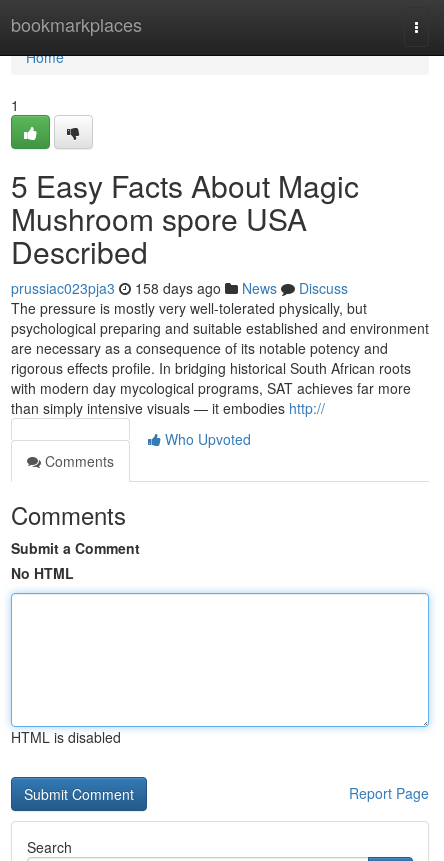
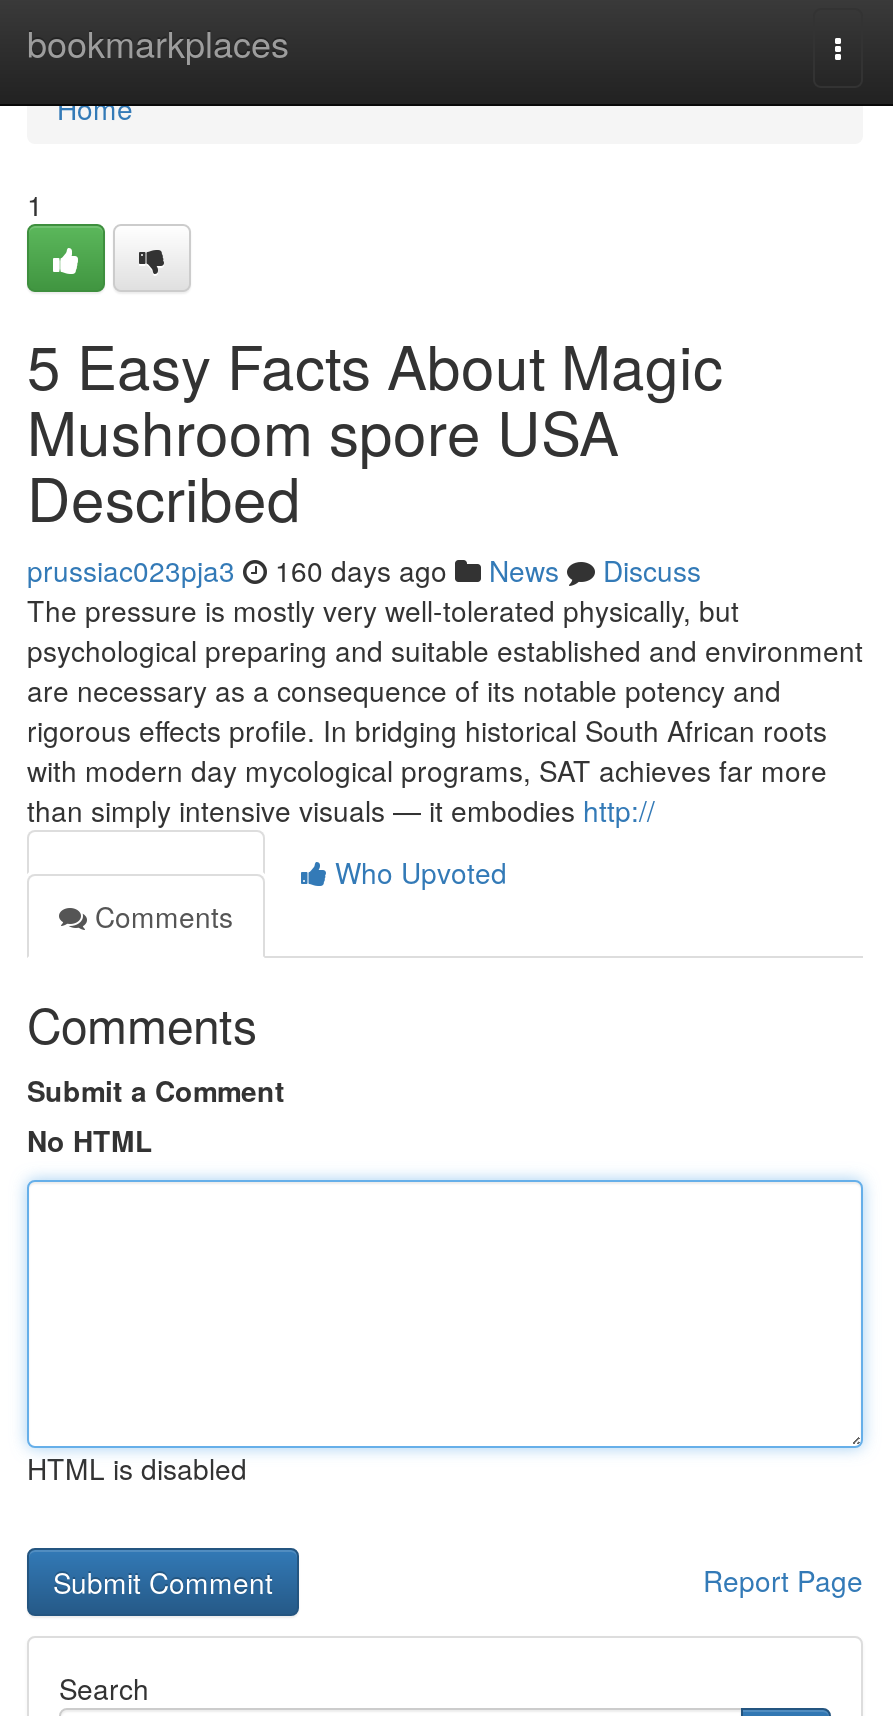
- prussiac023pja3 158 days ago News Discuss
+ prussiac023pja3 160 days ago News Discuss
